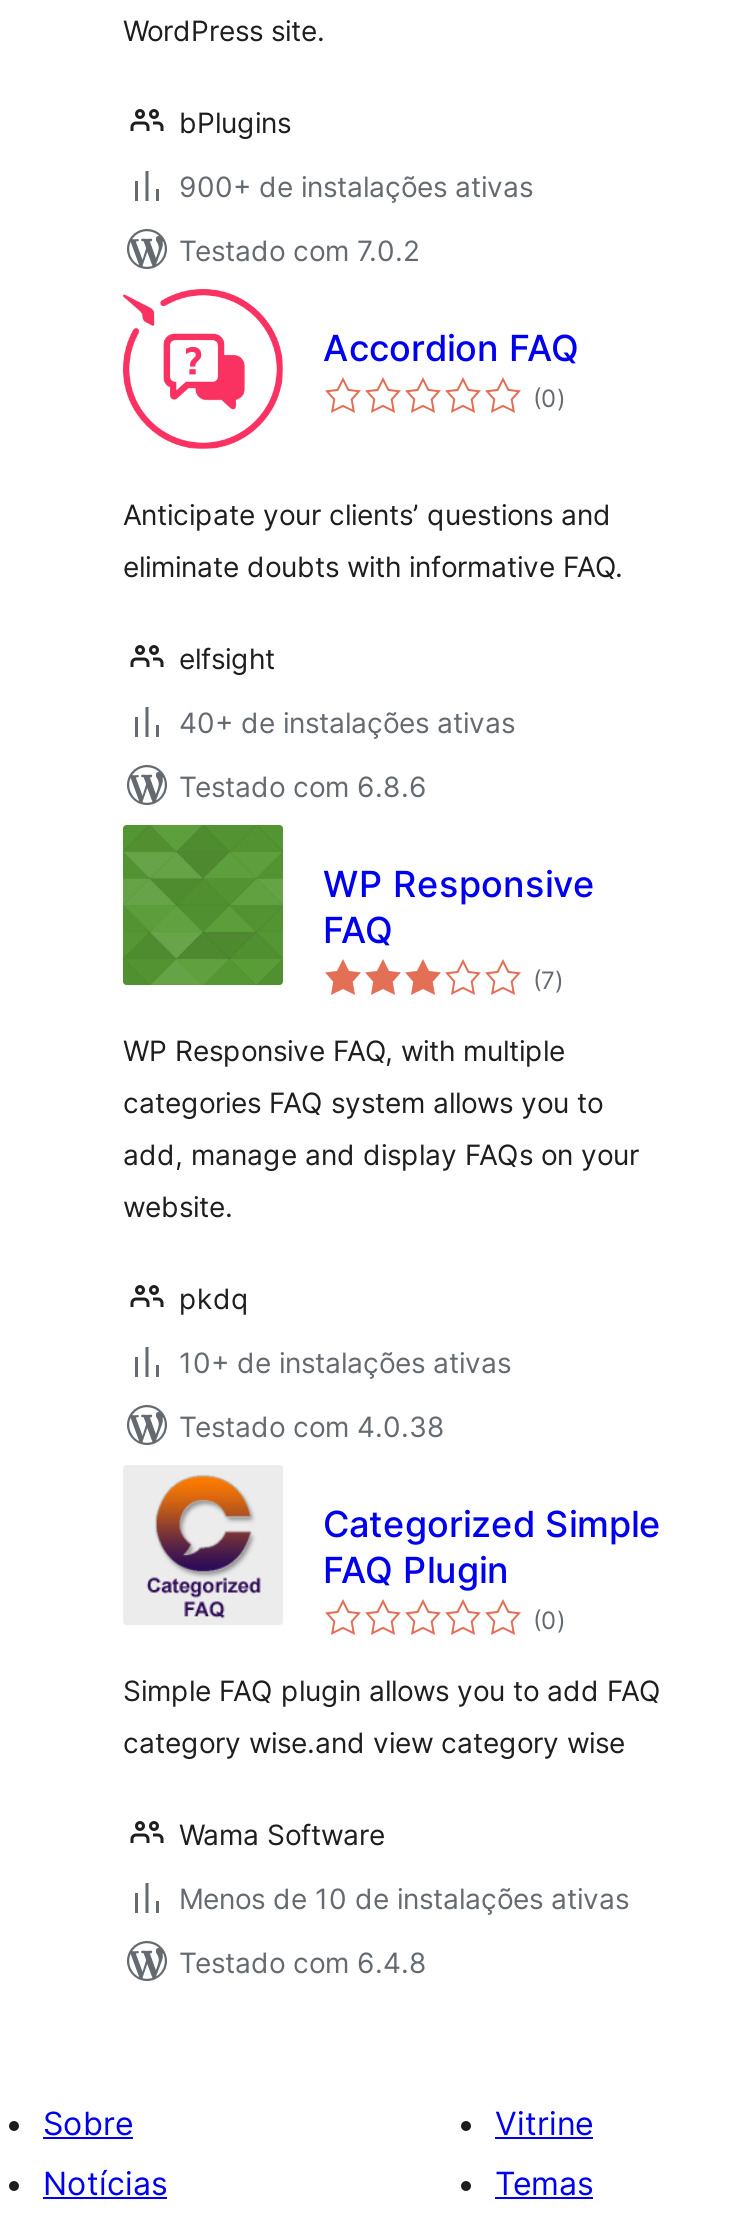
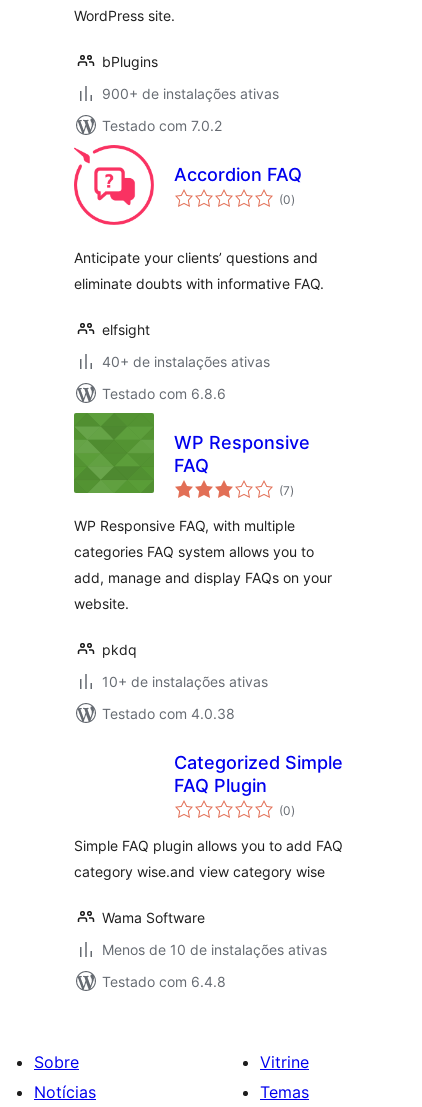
- [image]
